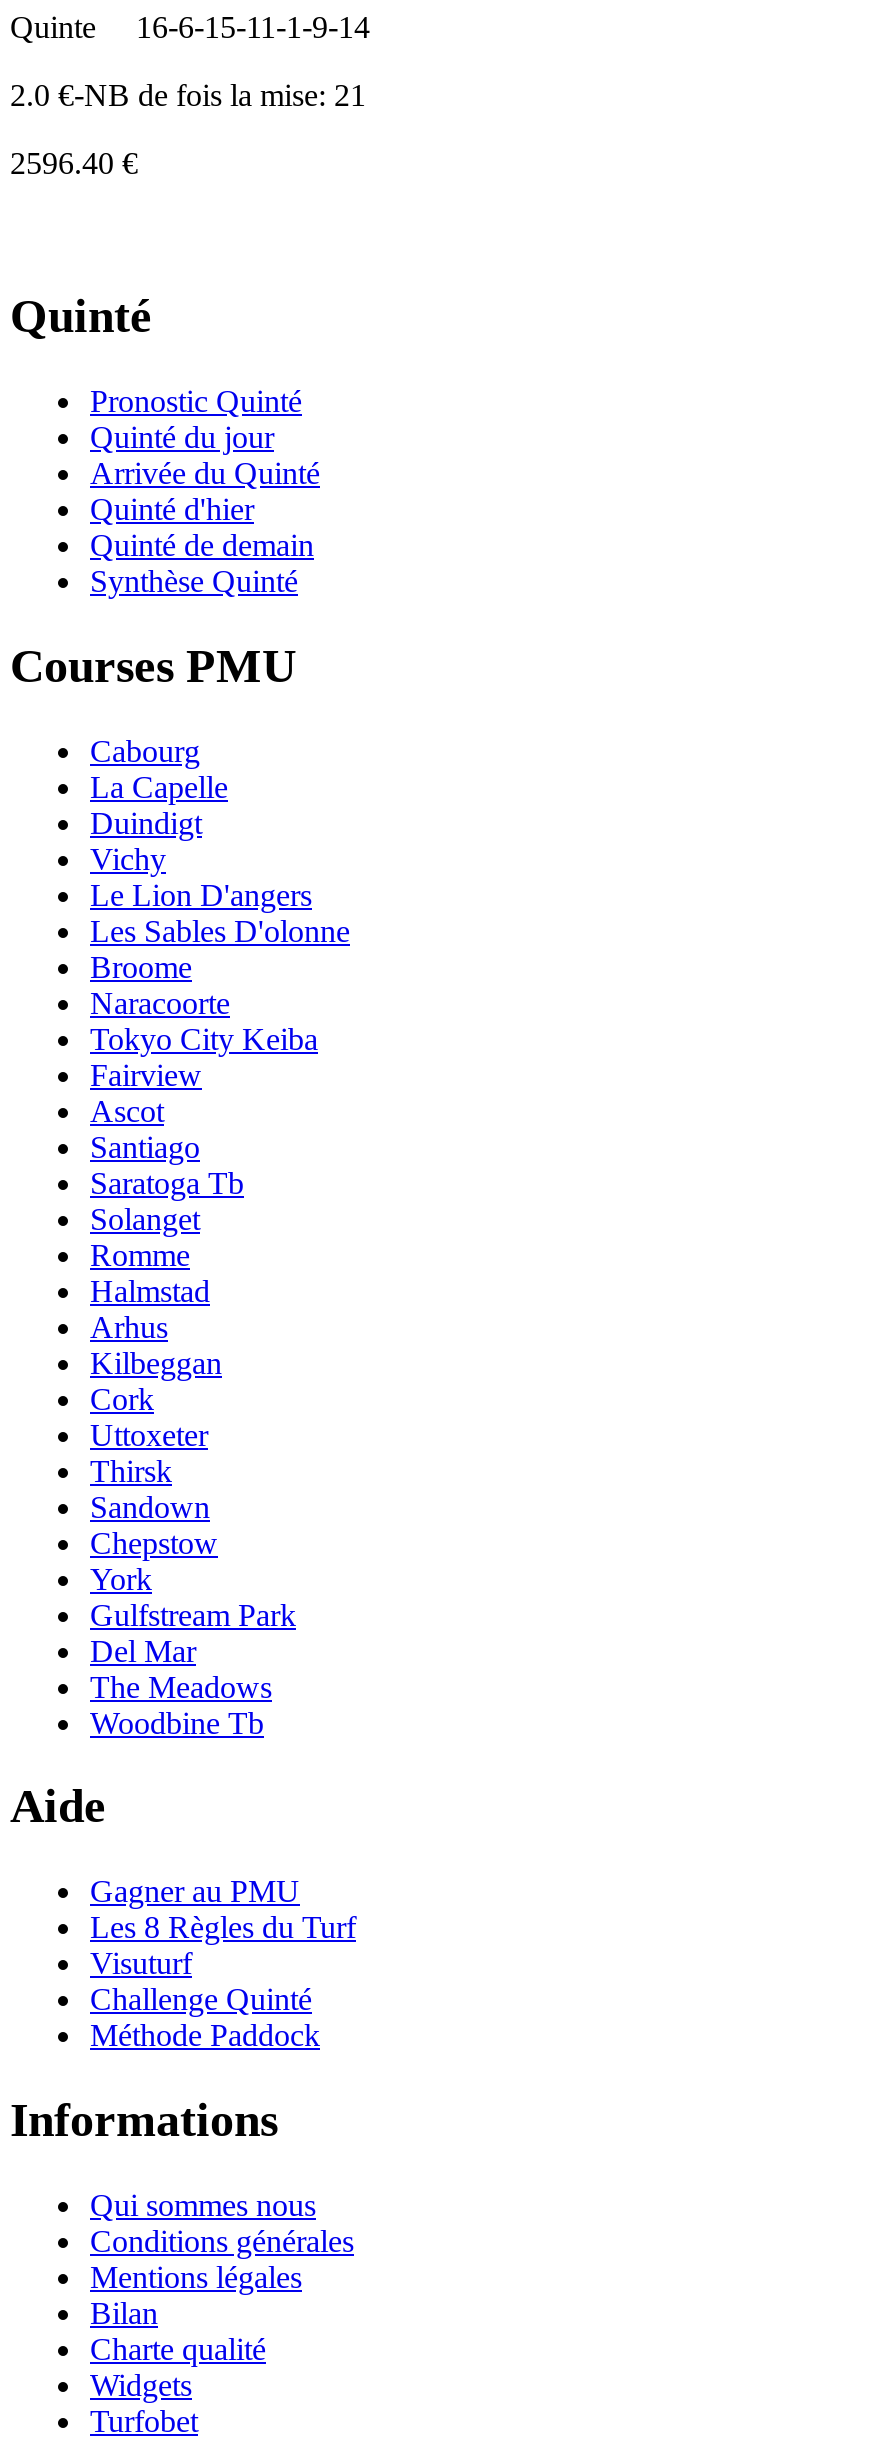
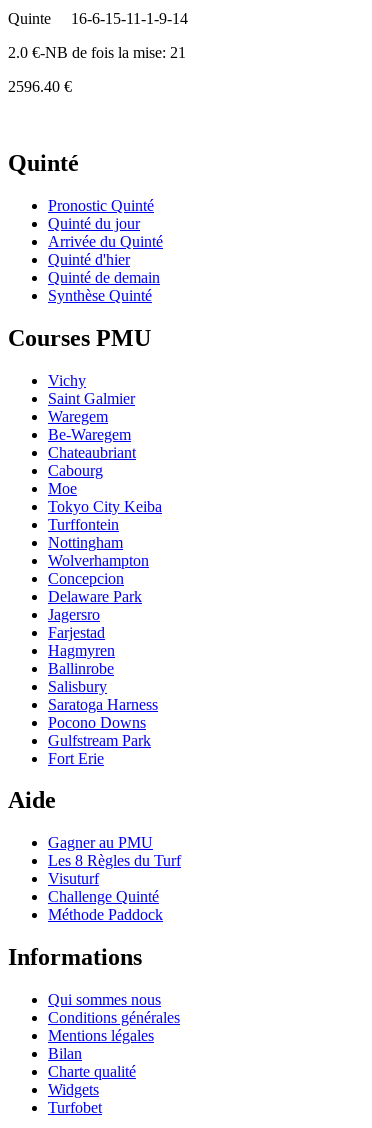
- Cabourg
- La Capelle
- Duindigt

- Le Lion D'angers
- Les Sables D'olonne
- Broome
- Naracoorte
+ Saint Galmier
+ Waregem
+ Be-Waregem
+ Chateaubriant
+ Cabourg
+ Moe

- Fairview
- Ascot
- Santiago
- Saratoga Tb
- Solanget
- Romme
- Halmstad
- Arhus
- Kilbeggan
- Cork
- Uttoxeter
- Thirsk
- Sandown
- Chepstow
- York
+ Turffontein
+ Nottingham
+ Wolverhampton
+ Concepcion
+ Delaware Park
+ Jagersro
+ Farjestad
+ Hagmyren
+ Ballinrobe
+ Salisbury
+ Saratoga Harness
+ Pocono Downs

- Del Mar
- The Meadows
- Woodbine Tb
+ Fort Erie
